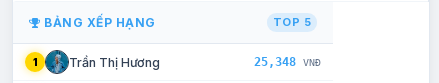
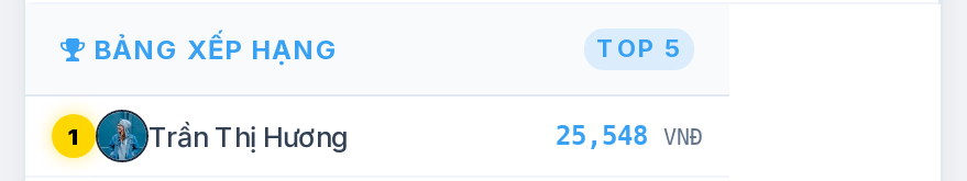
- 25,348 VNĐ
+ 25,548 VNĐ
